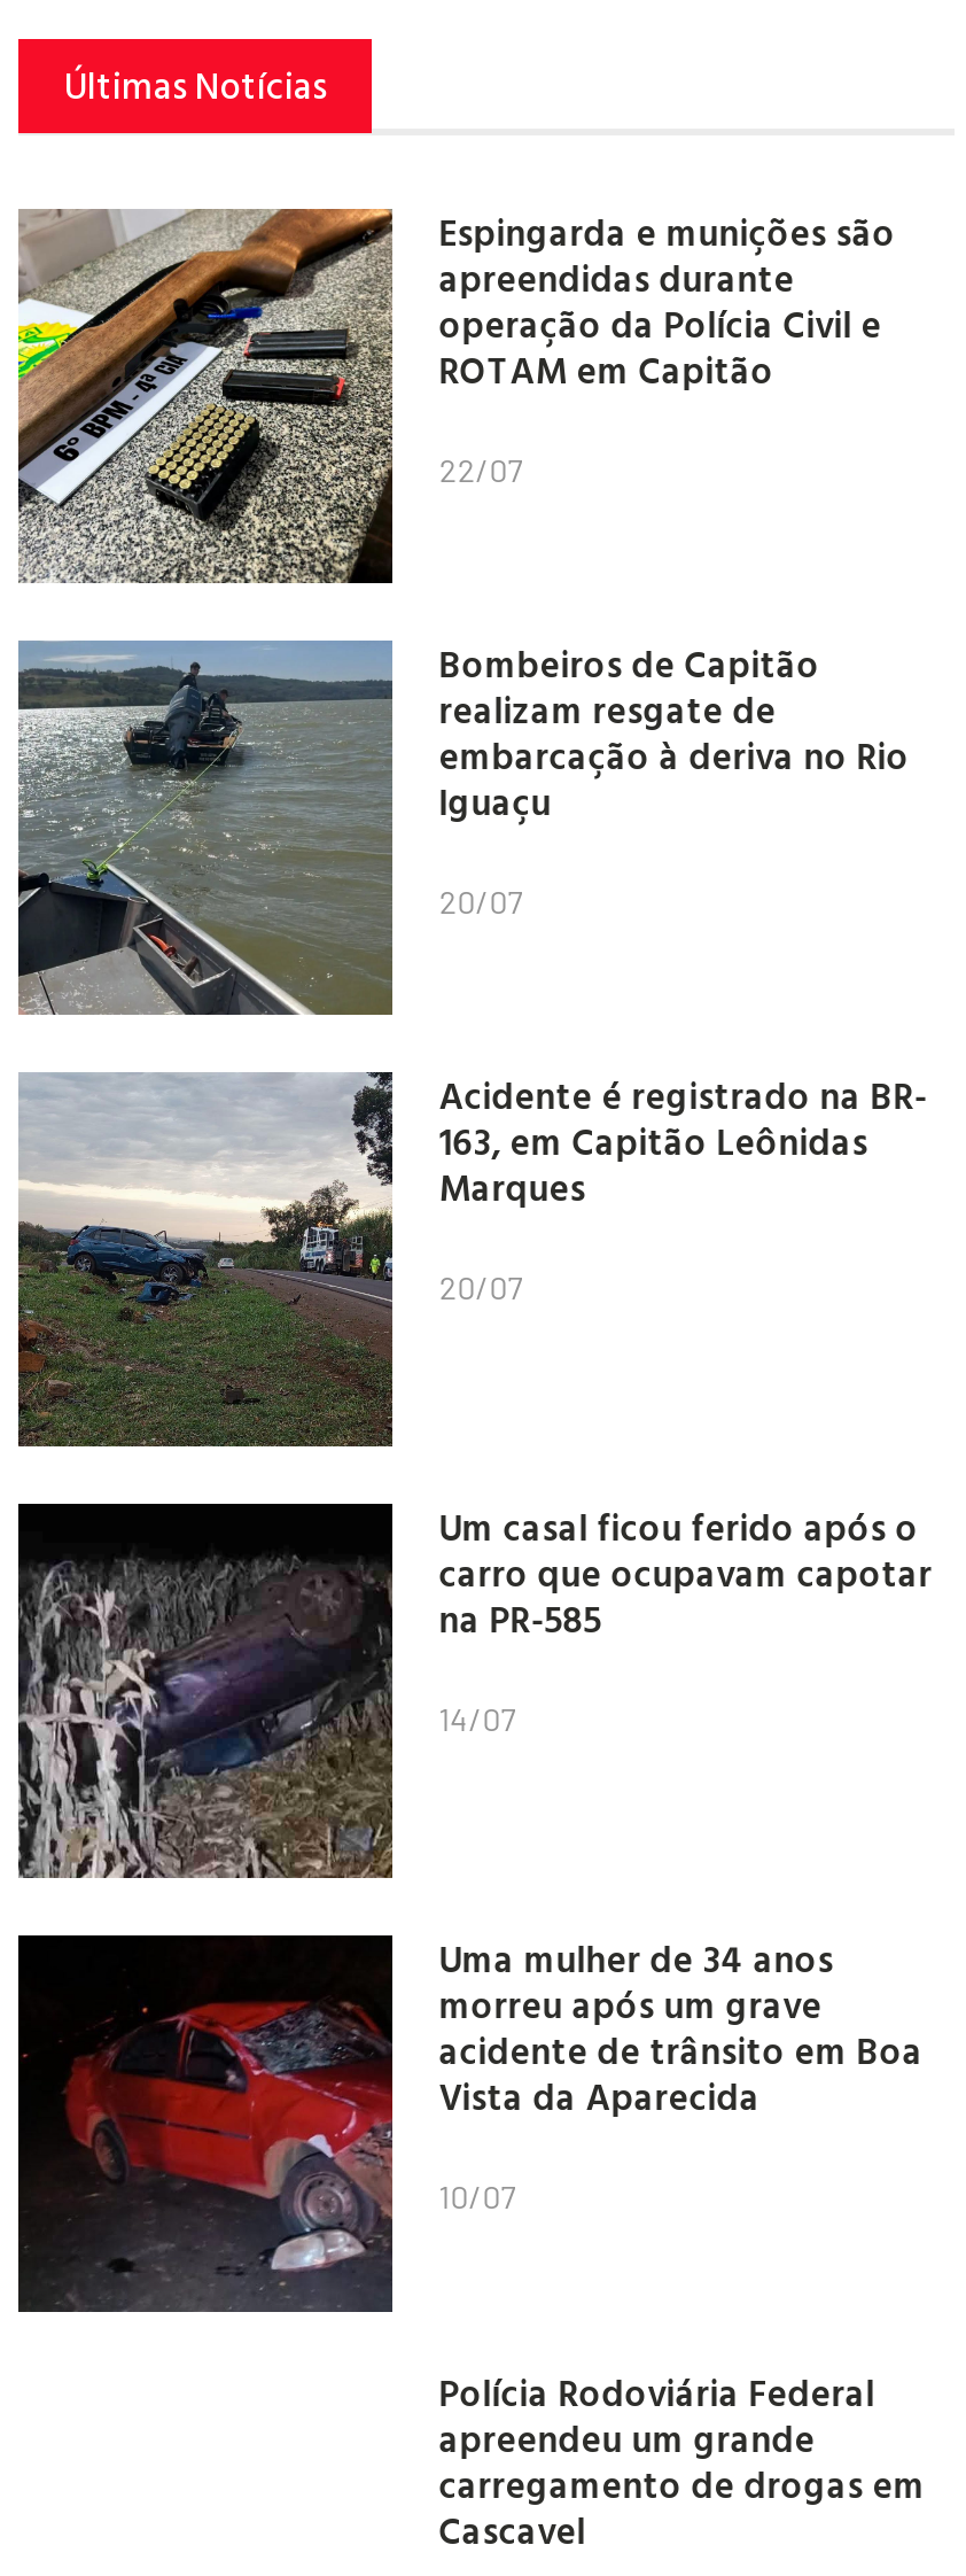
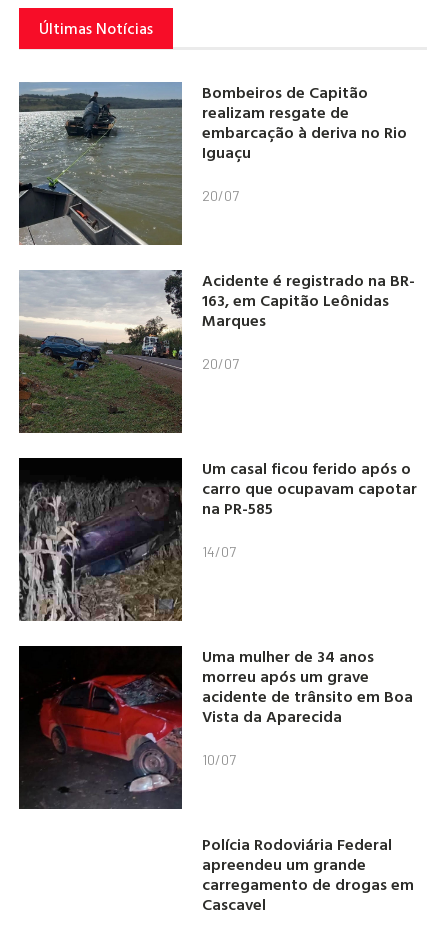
- [image]
- Espingarda e munições são
- apreendidas durante
- operação da Polícia Civil e
- ROTAM em Capitão
- 22/07
